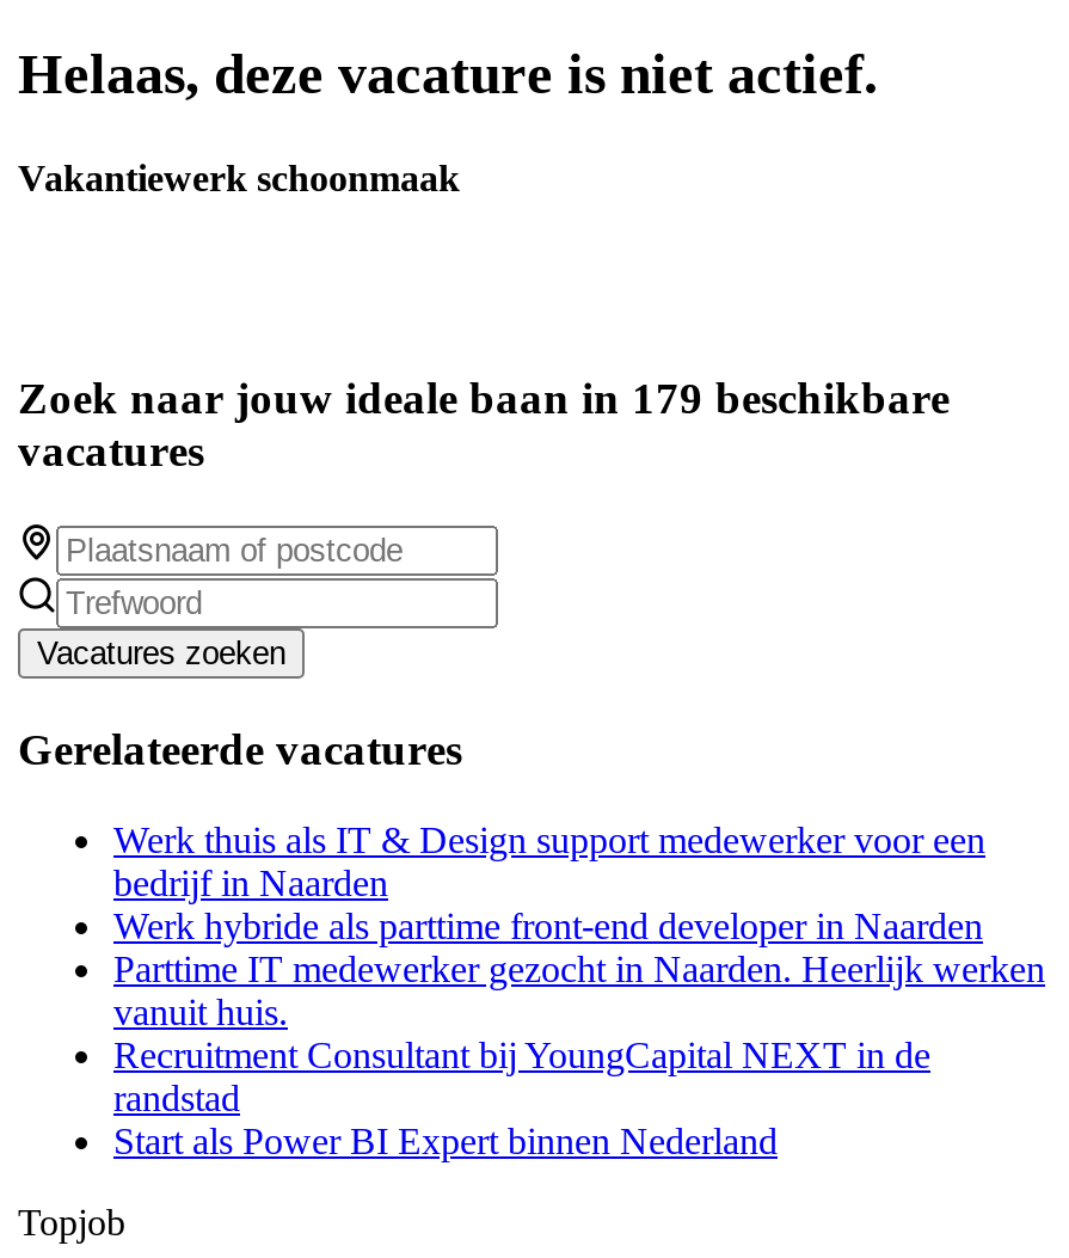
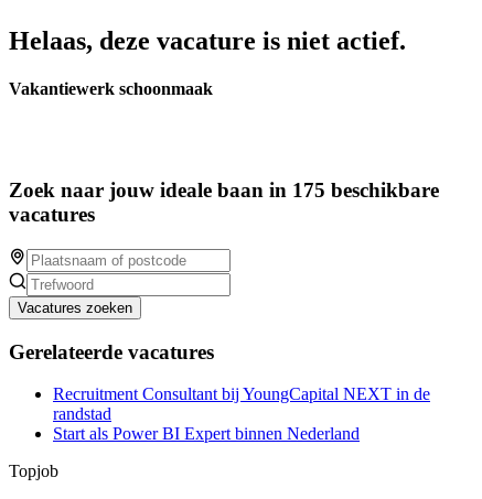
- Zoek naar jouw ideale baan in 179 beschikbare
+ Zoek naar jouw ideale baan in 175 beschikbare

- Werk thuis als IT & Design support medewerker voor een
- bedrijf in Naarden
- Werk hybride als parttime front-end developer in Naarden
- Parttime IT medewerker gezocht in Naarden. Heerlijk werken
- vanuit huis.
